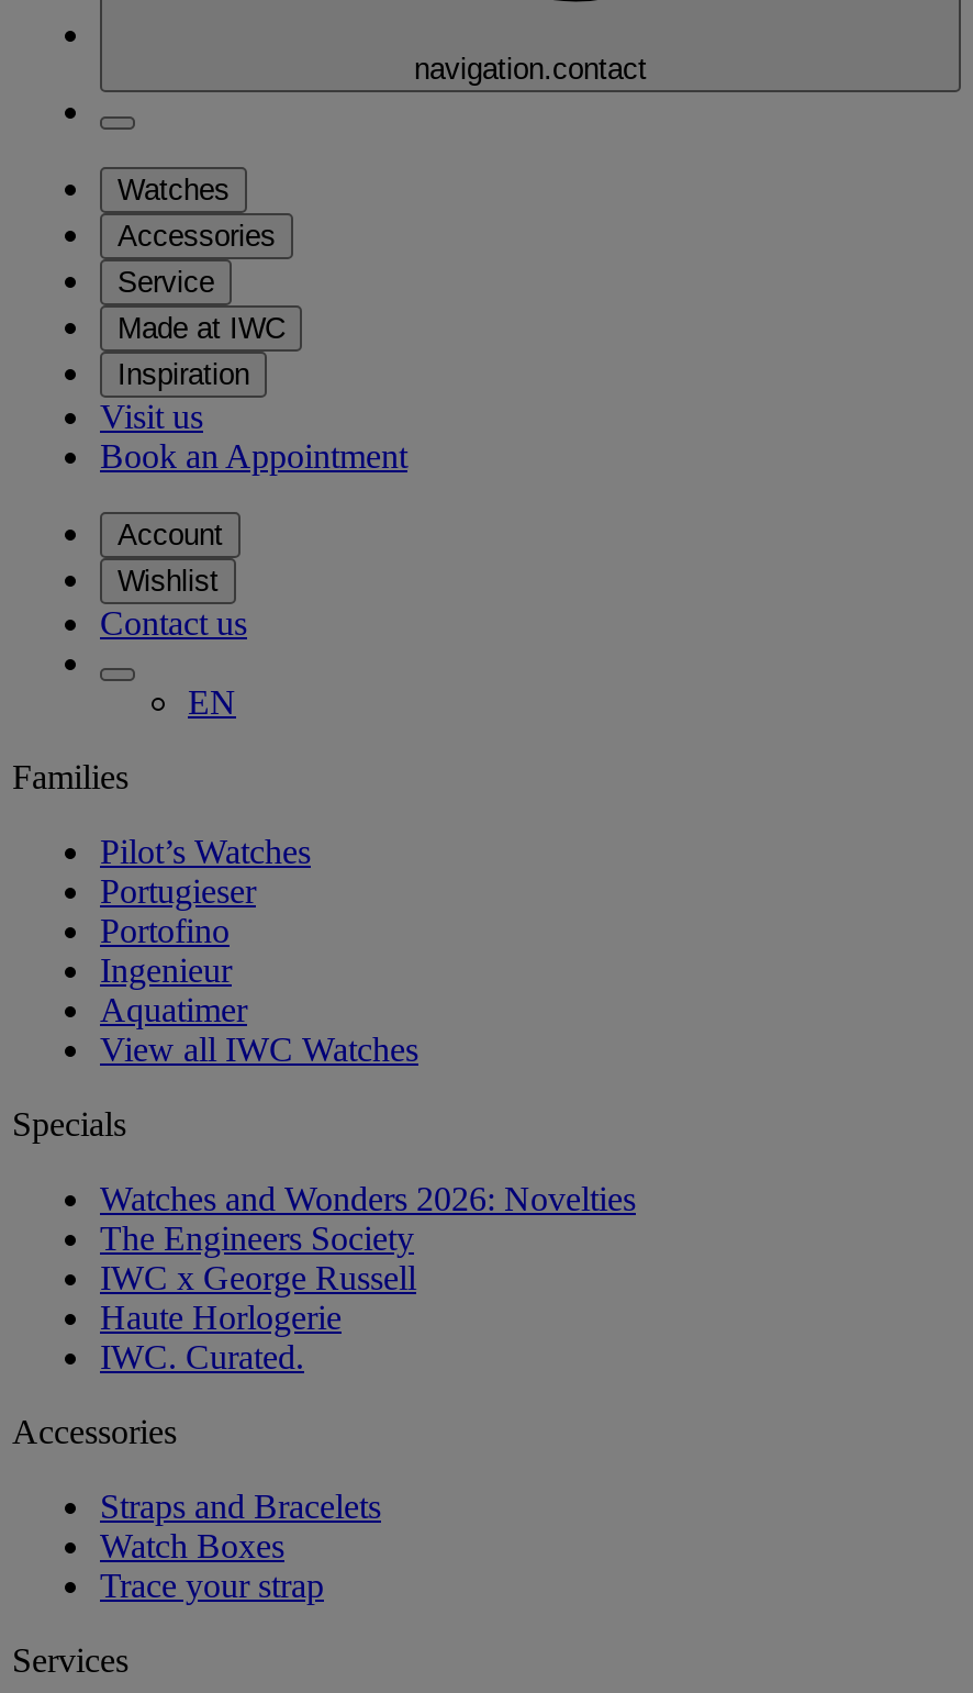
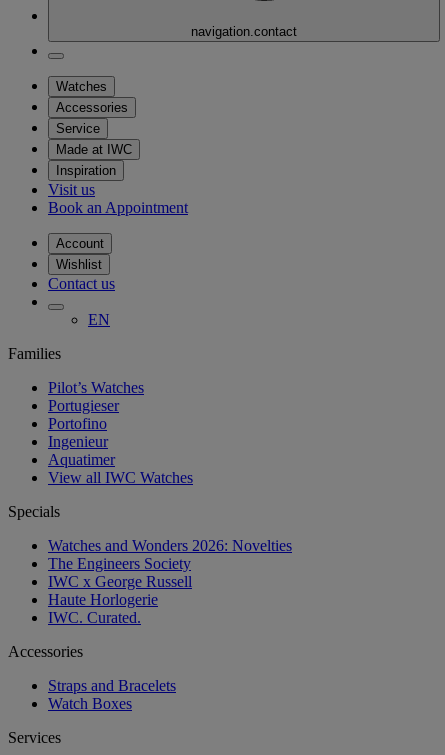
- Trace your strap
